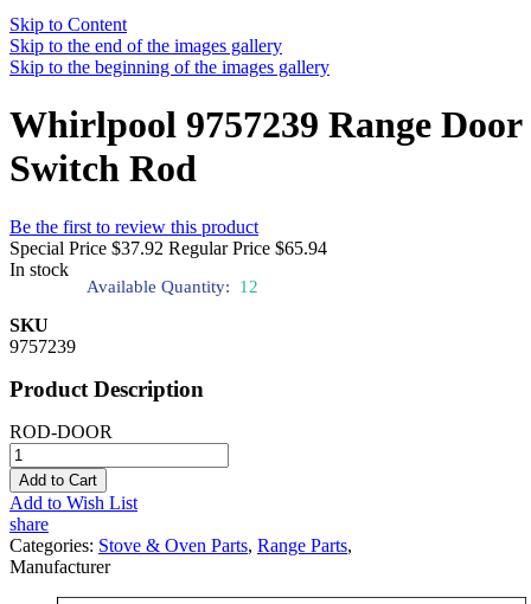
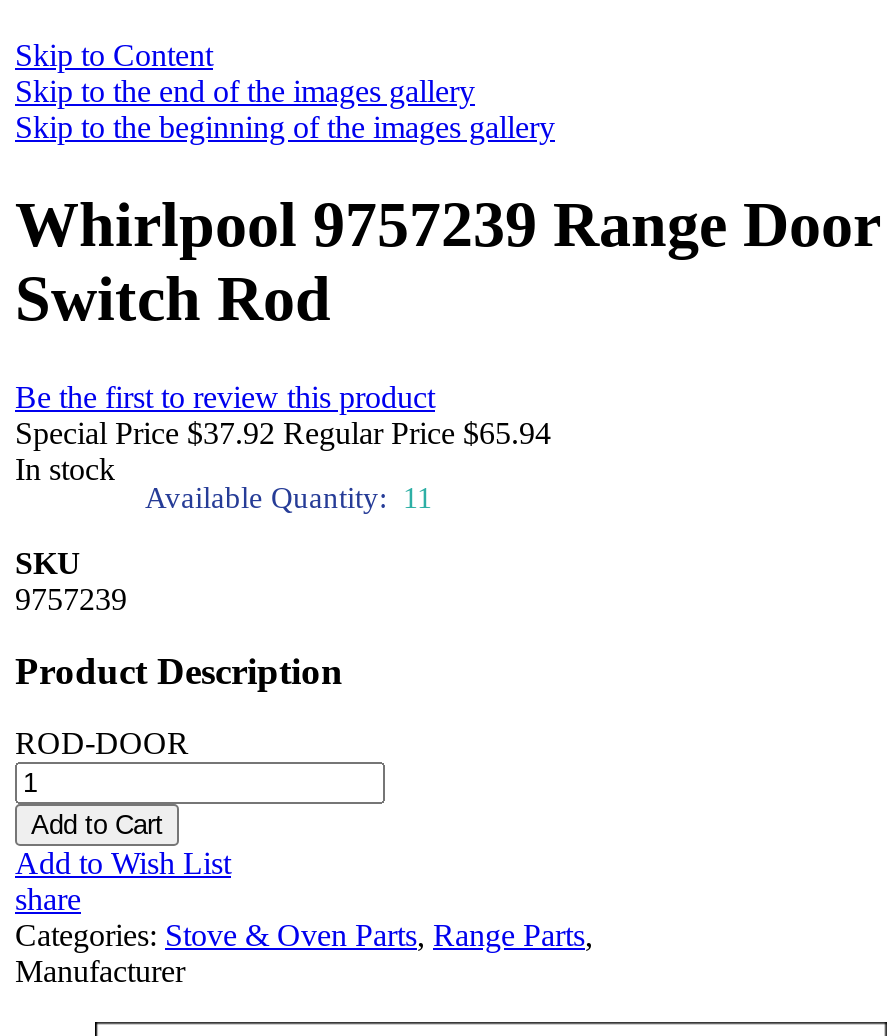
- Available Quantity: 12
+ Available Quantity: 11
